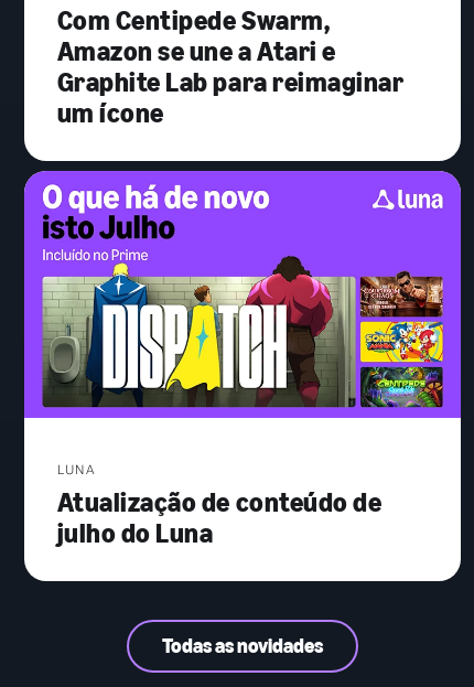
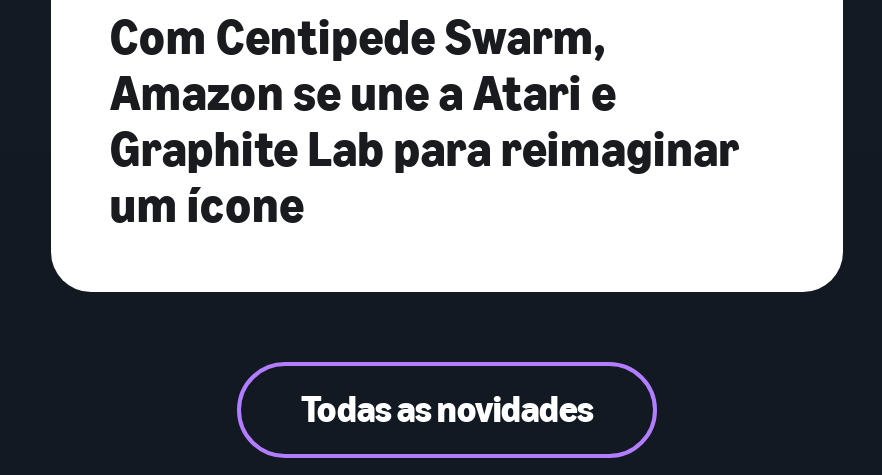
- [image]
- LUNA
- Atualização de conteúdo de
- julho do Luna
